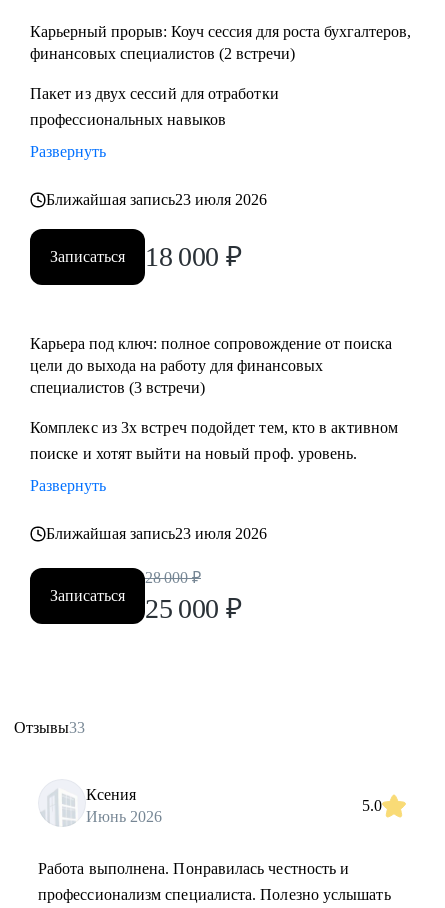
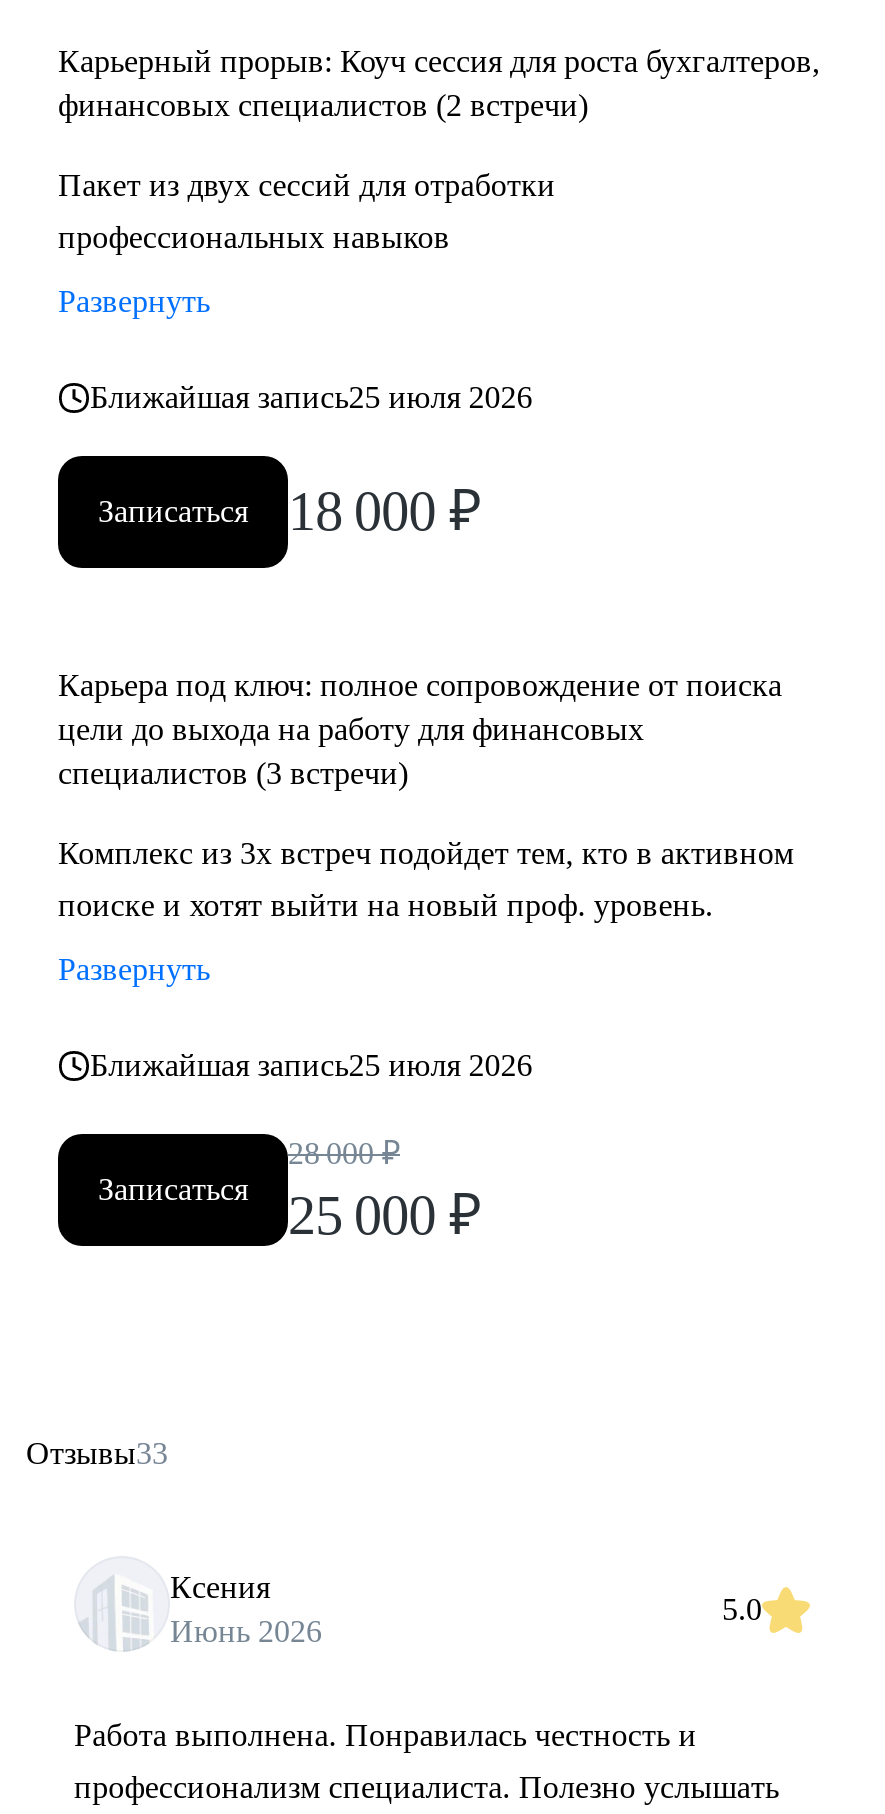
- Ближайшая запись23 июля 2026
+ Ближайшая запись25 июля 2026

- Ближайшая запись23 июля 2026
+ Ближайшая запись25 июля 2026
